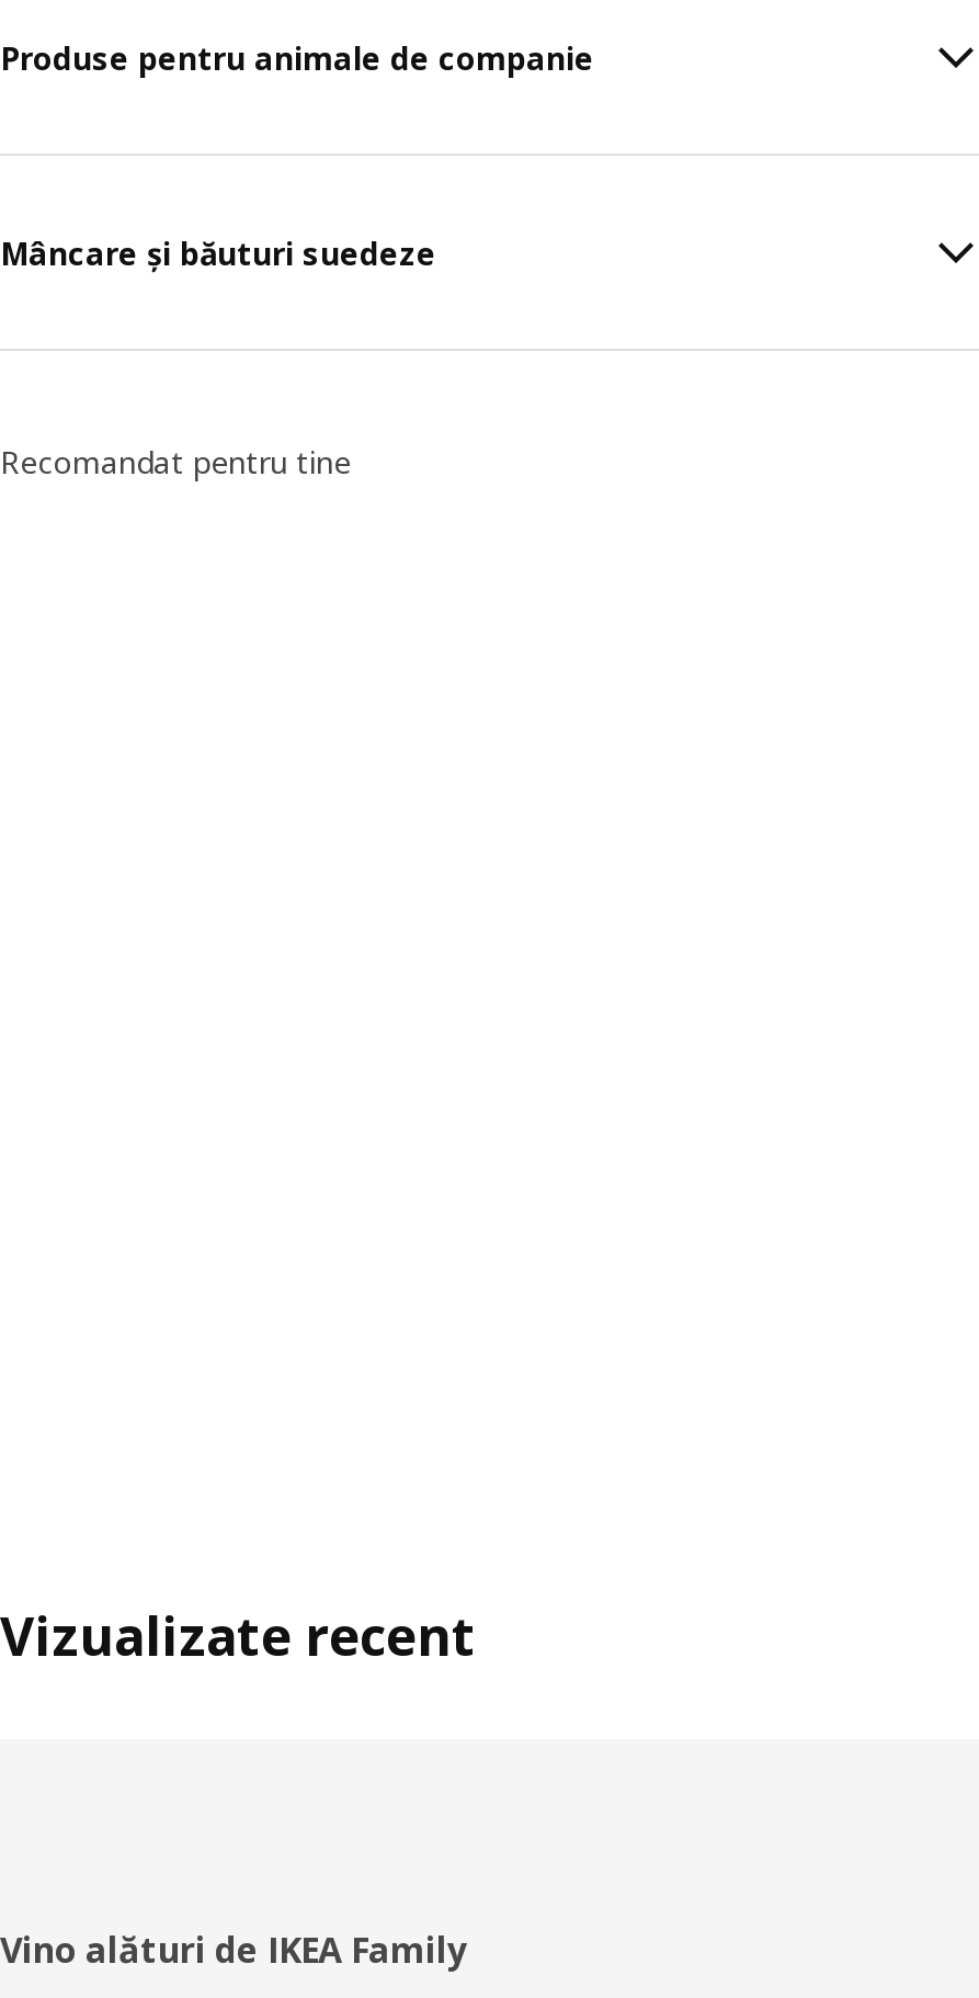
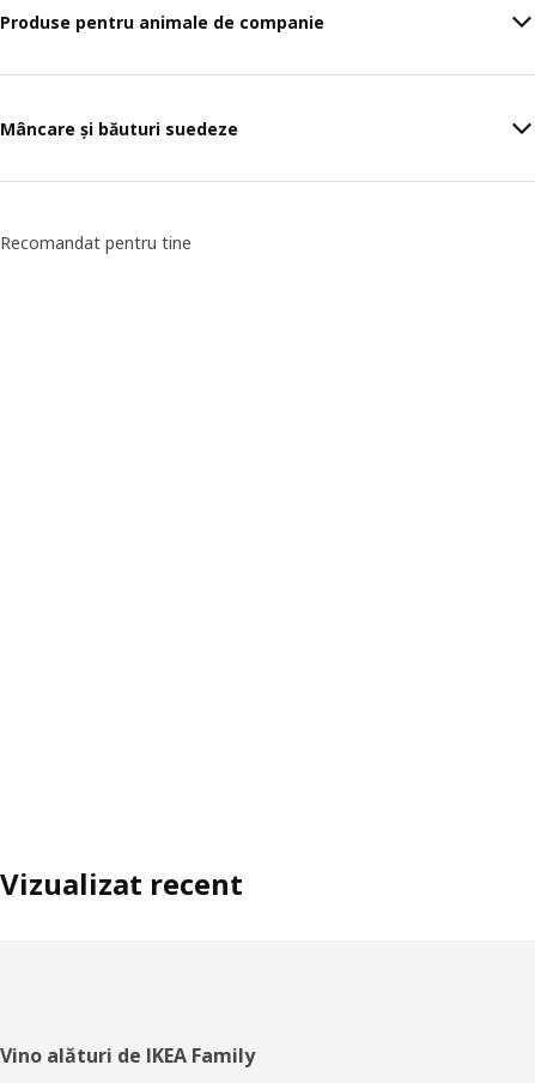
- Vizualizate recent
+ Vizualizat recent
